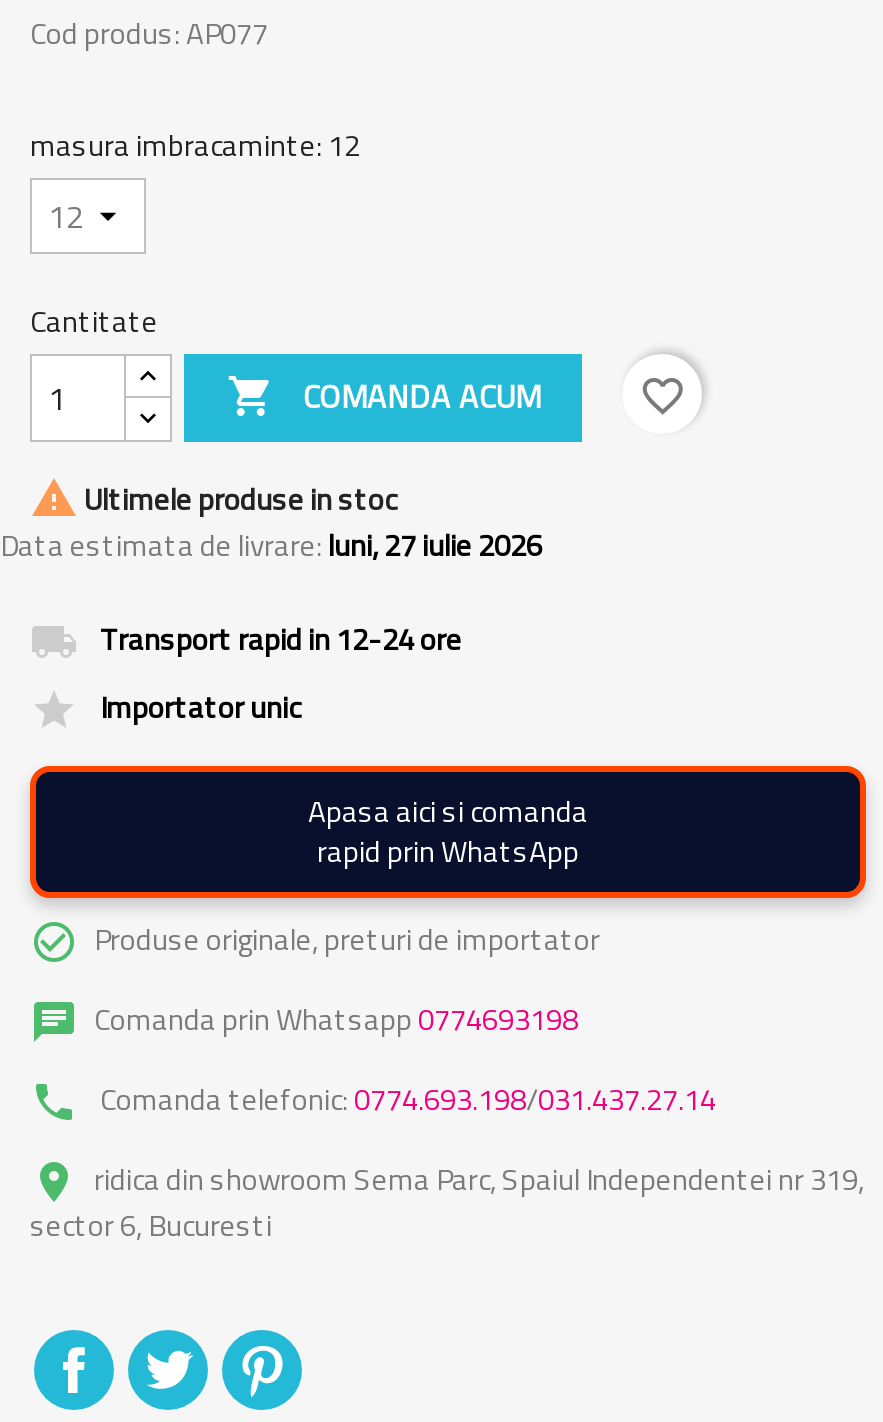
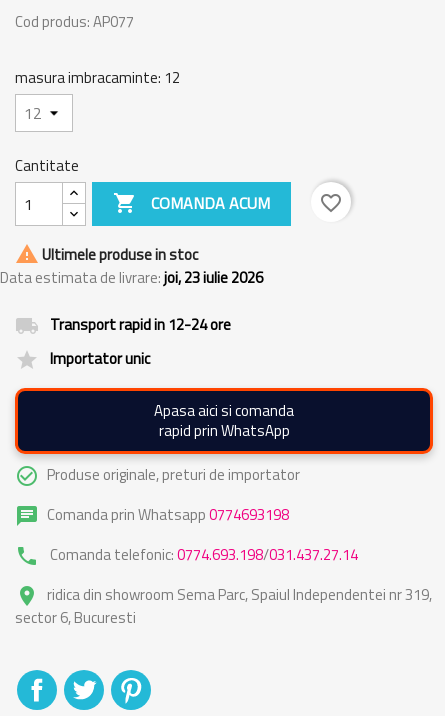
- Data estimata de livrare: luni, 27 iulie 2026
+ Data estimata de livrare: joi, 23 iulie 2026
